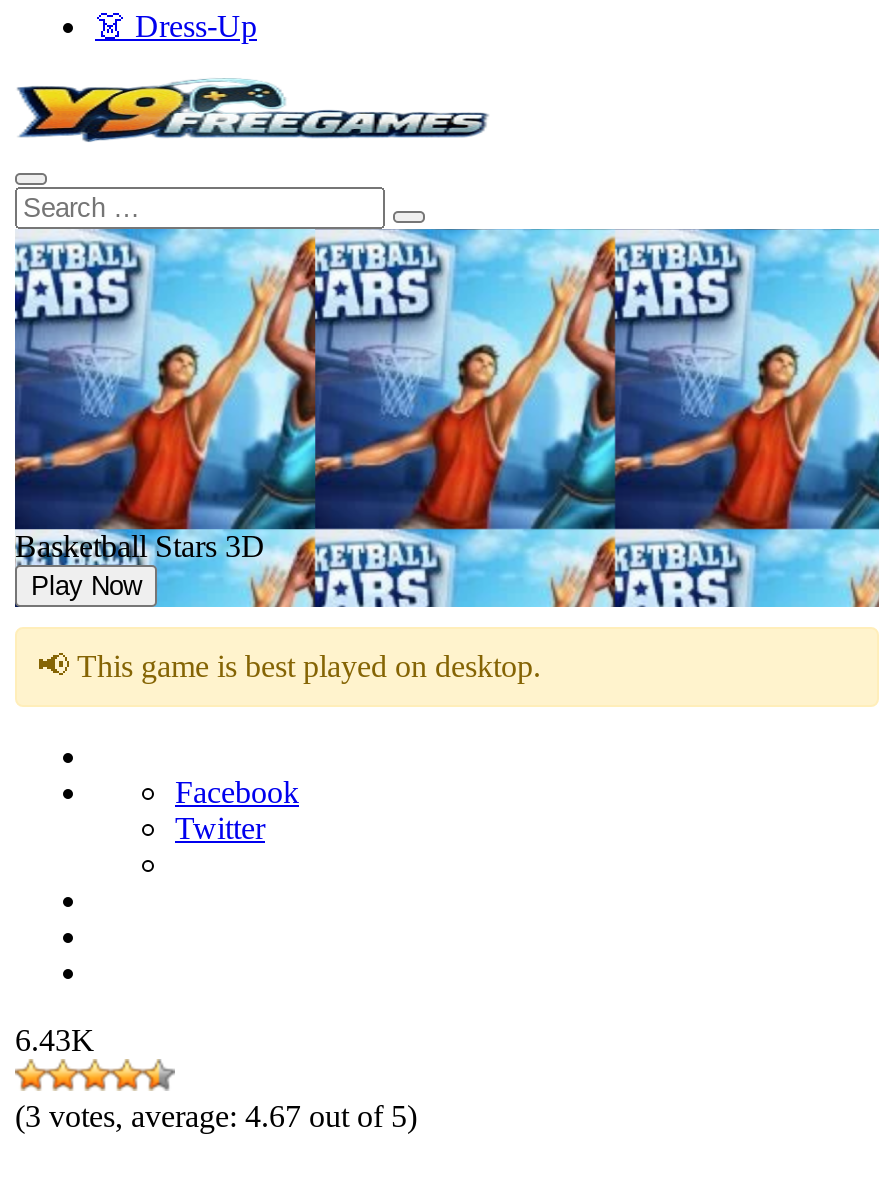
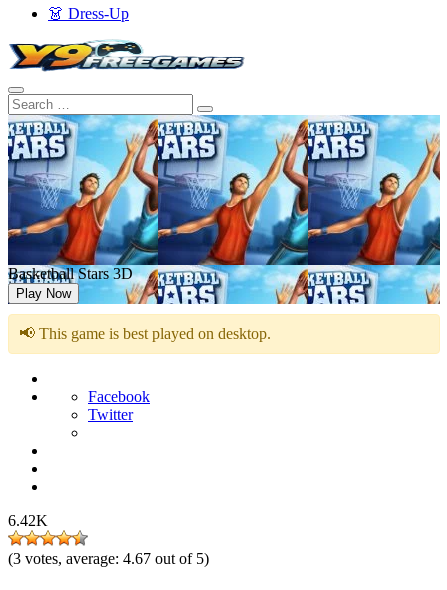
- 6.43K
+ 6.42K
